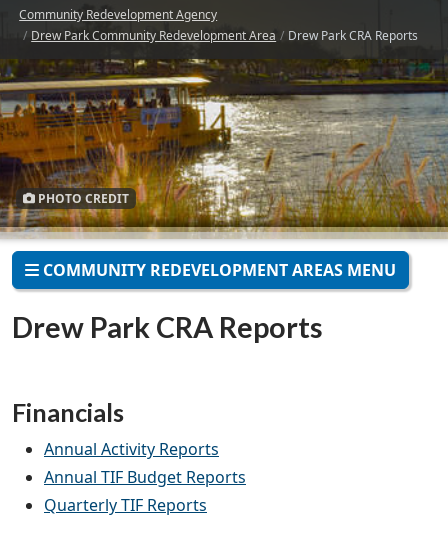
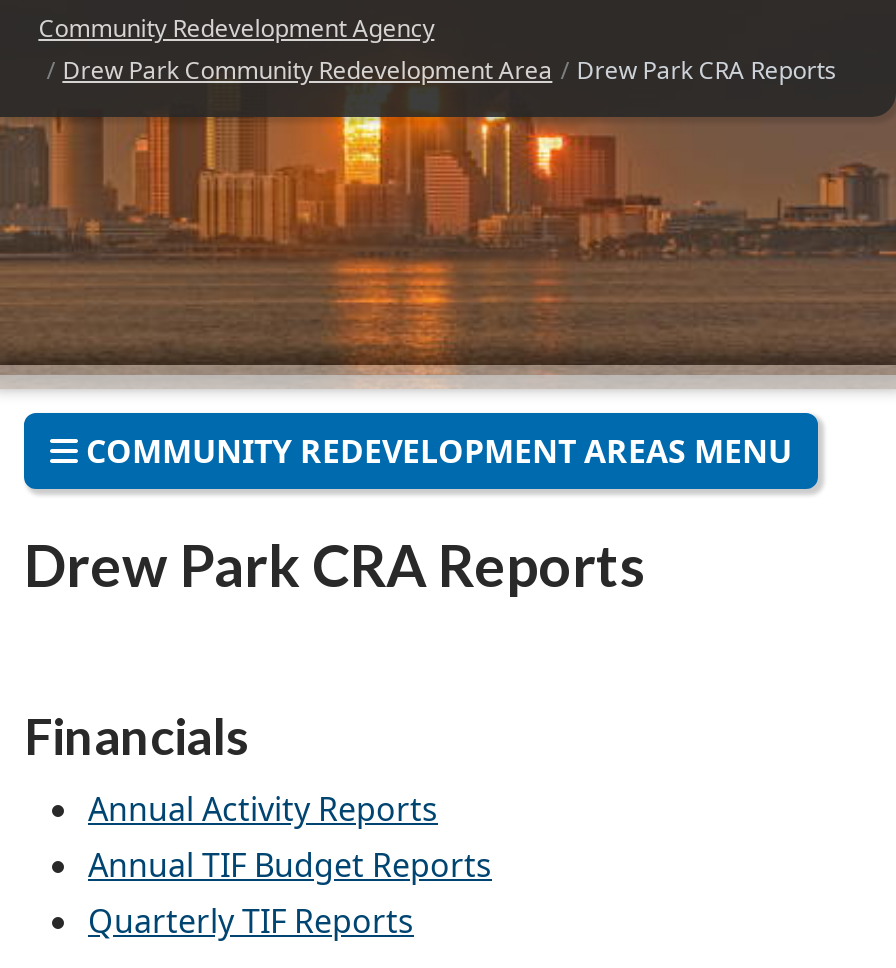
- [image]
+ [image]

- PHOTO CREDIT
